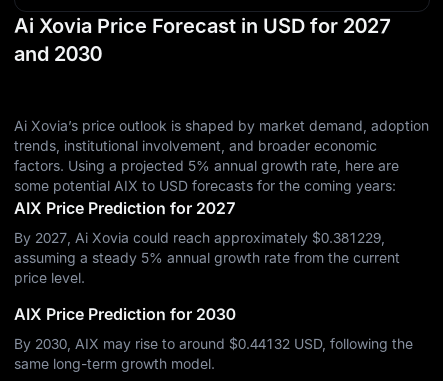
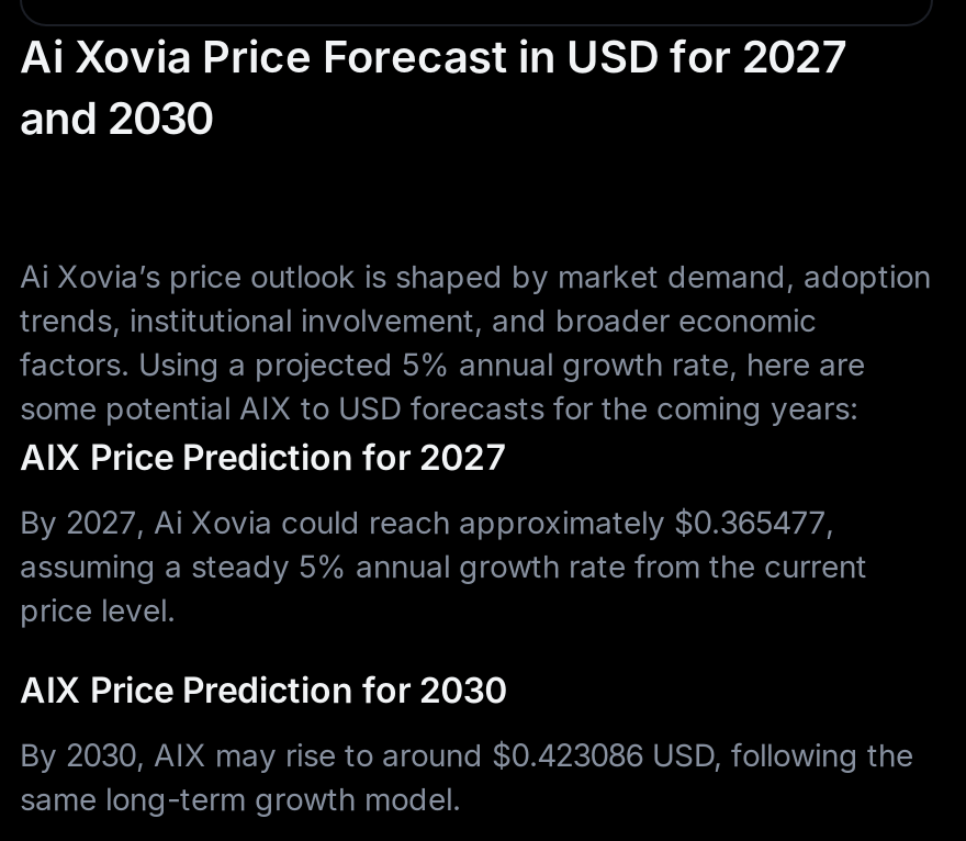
- By 2027, Ai Xovia could reach approximately $0.381229,
+ By 2027, Ai Xovia could reach approximately $0.365477,

- By 2030, AIX may rise to around $0.44132 USD, following the
+ By 2030, AIX may rise to around $0.423086 USD, following the
